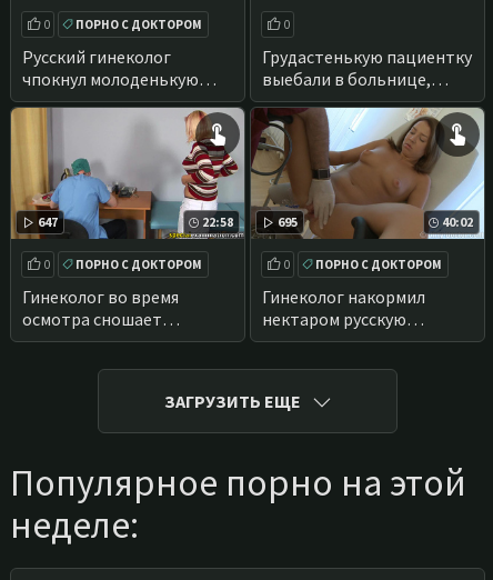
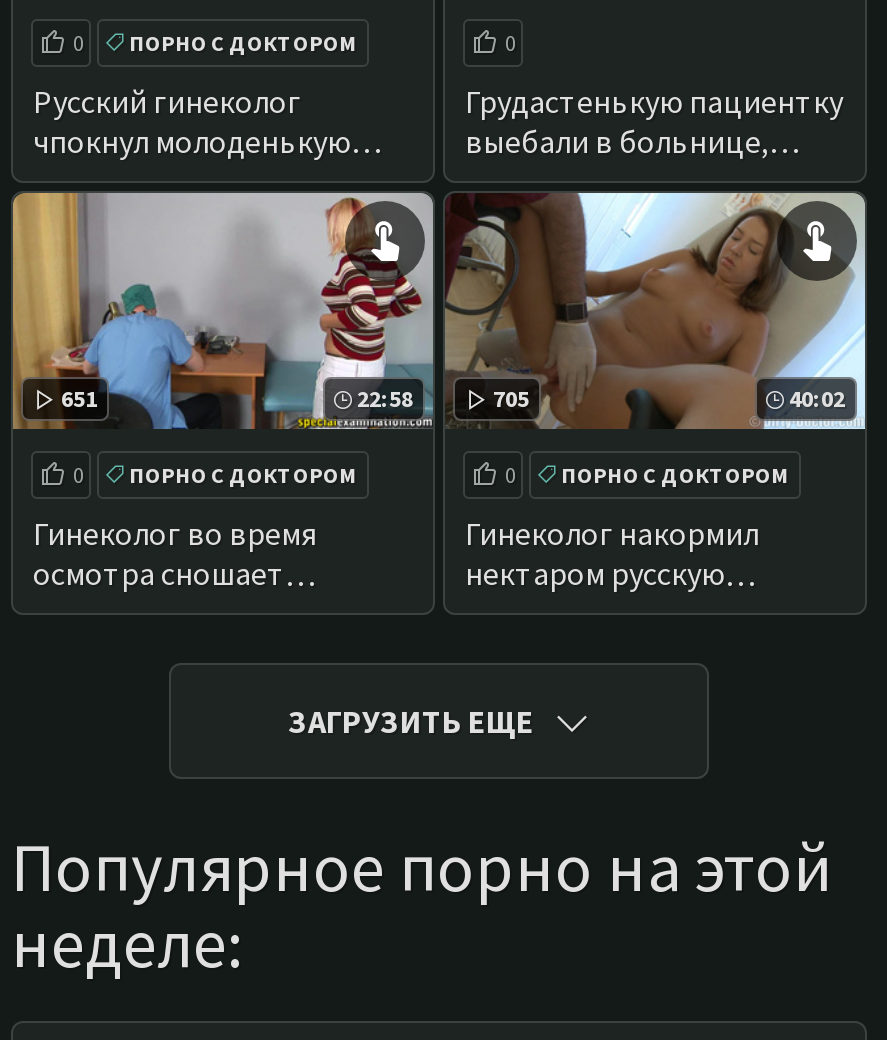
- 647
+ 651

- 695
+ 705
